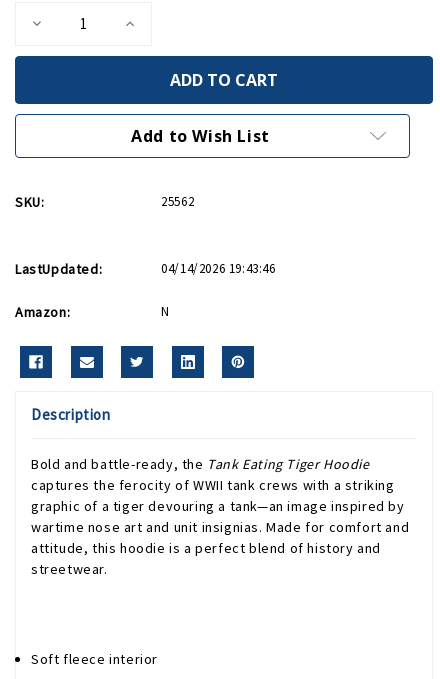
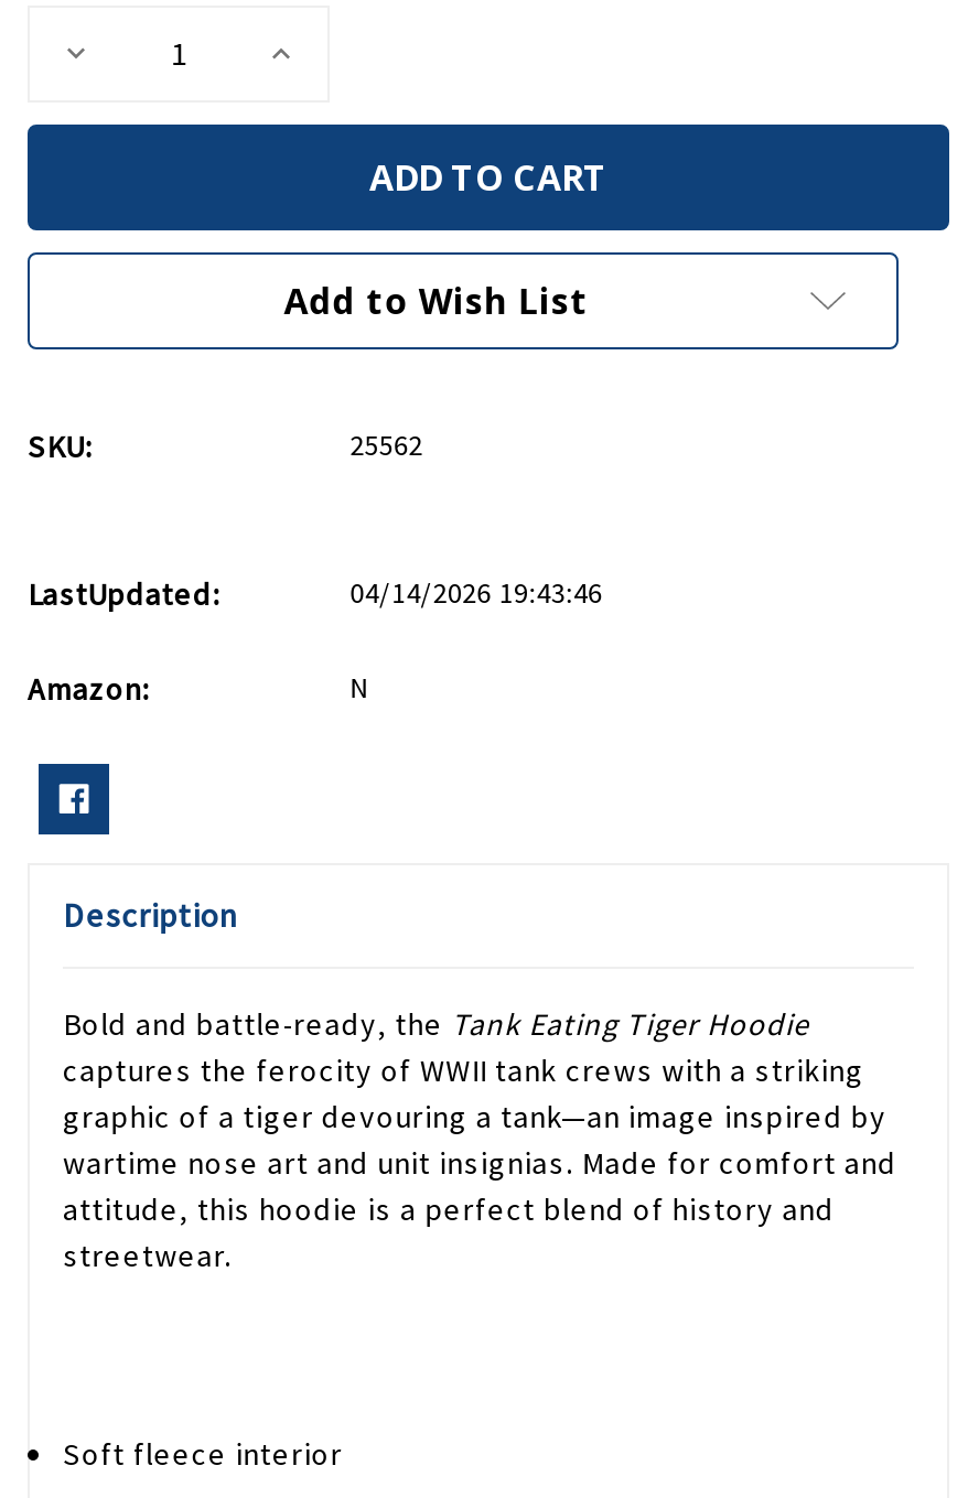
- [image]

- [image]

- [image]

- [image]
